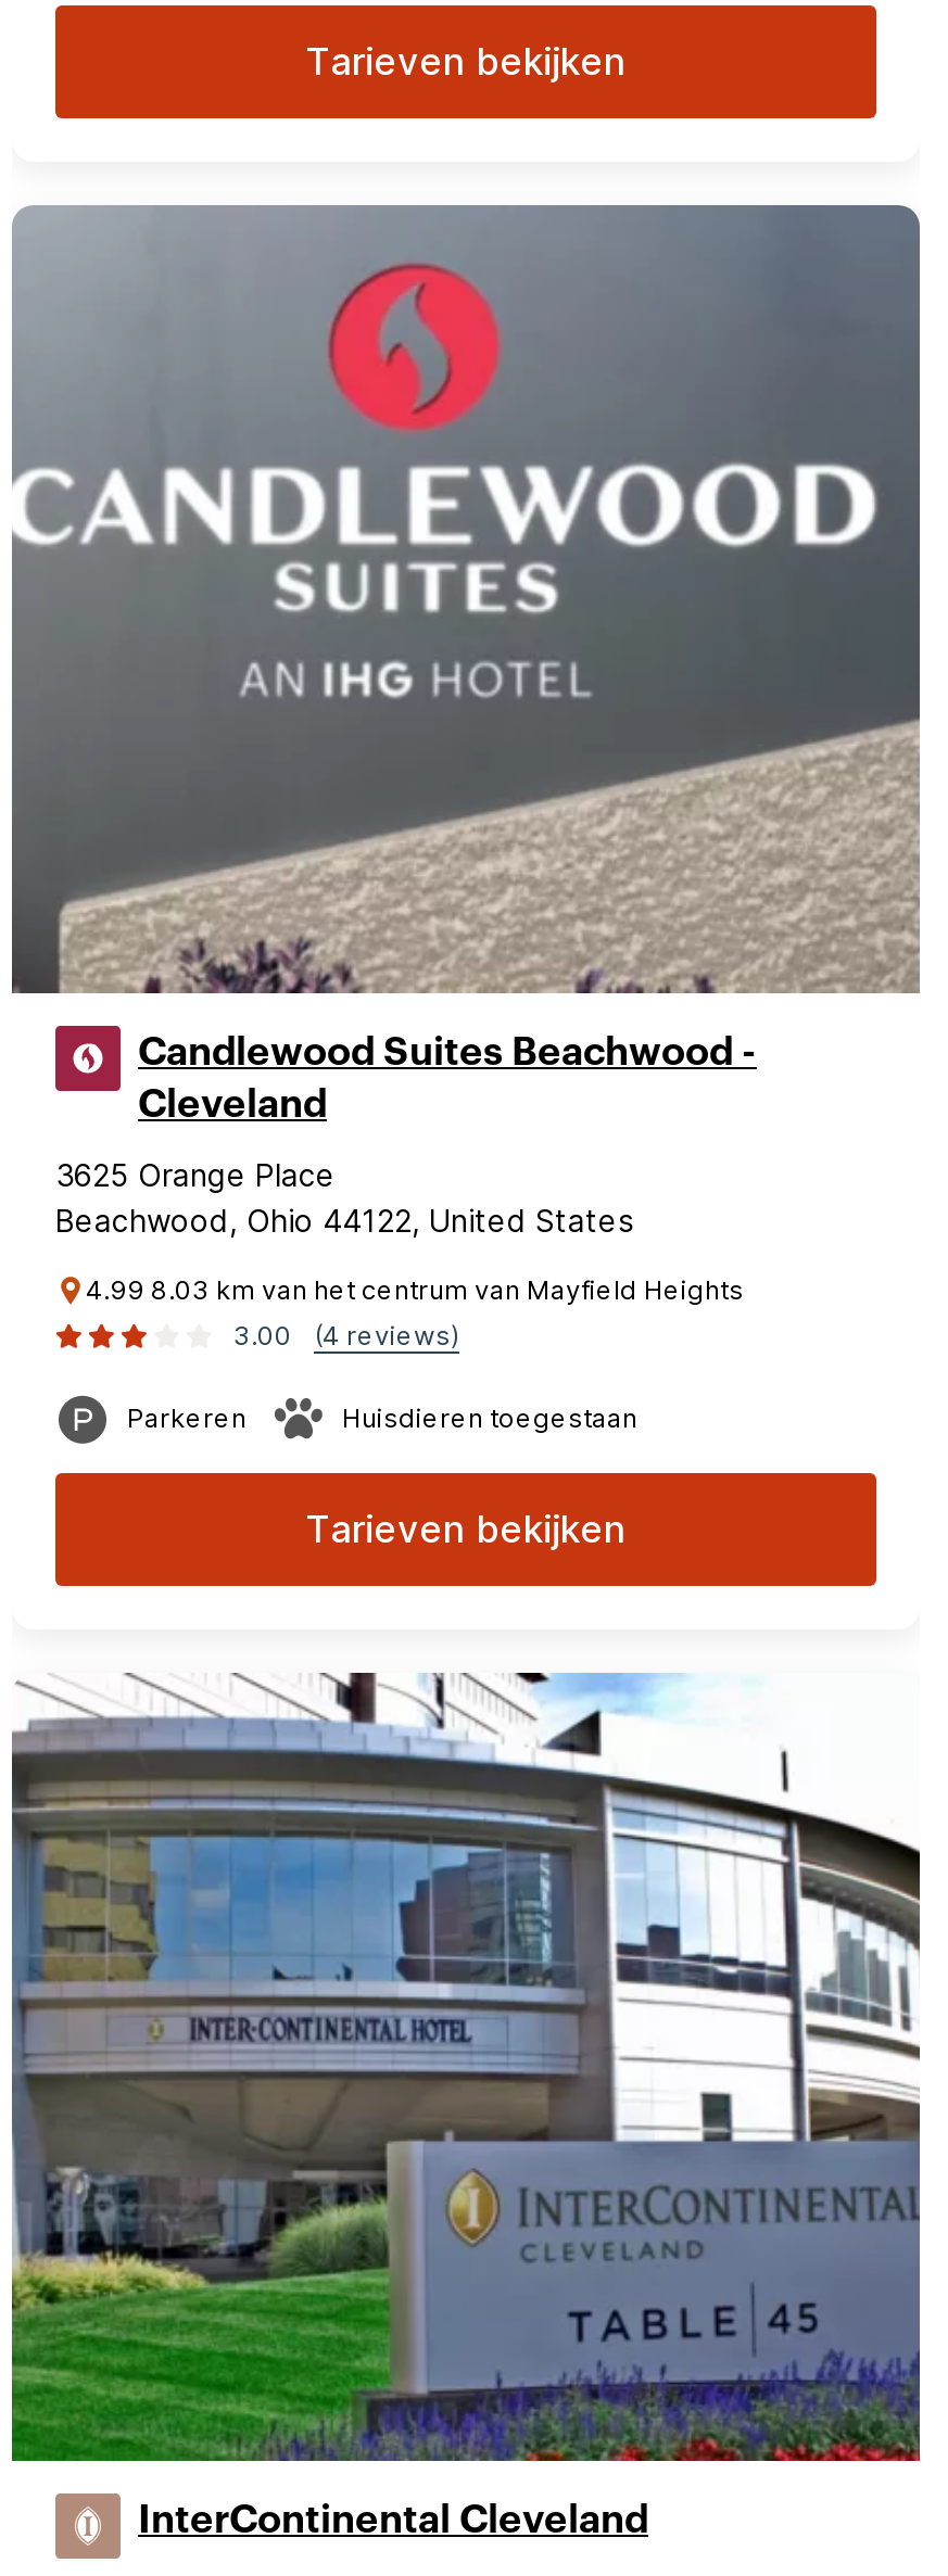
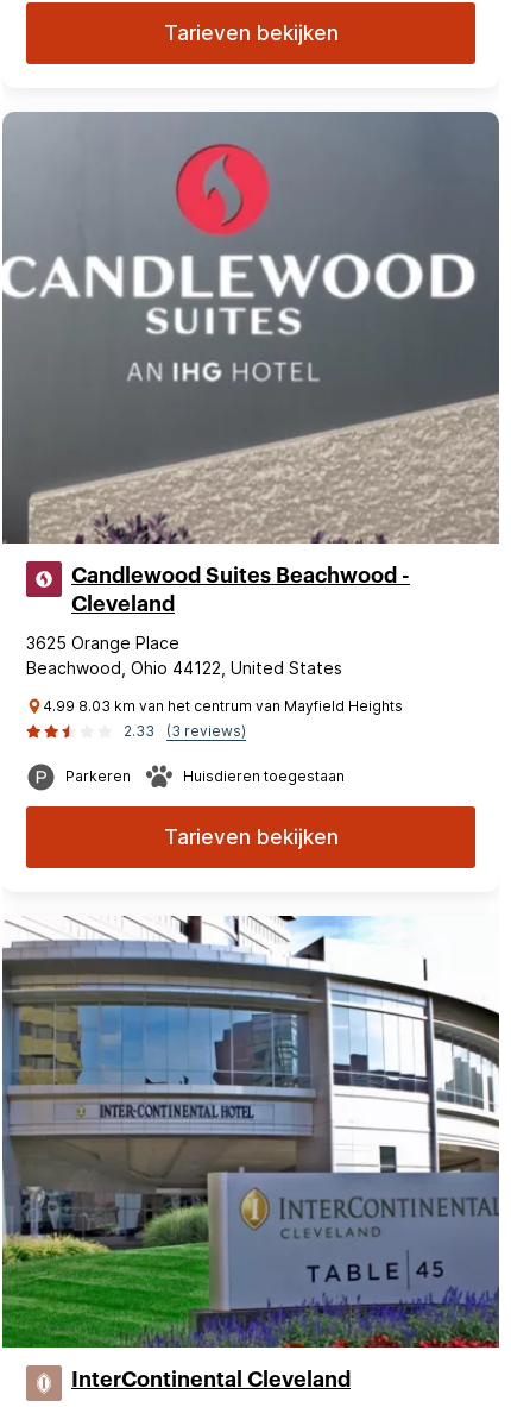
- 3.00
+ 2.33

- (4 reviews)
+ (3 reviews)
